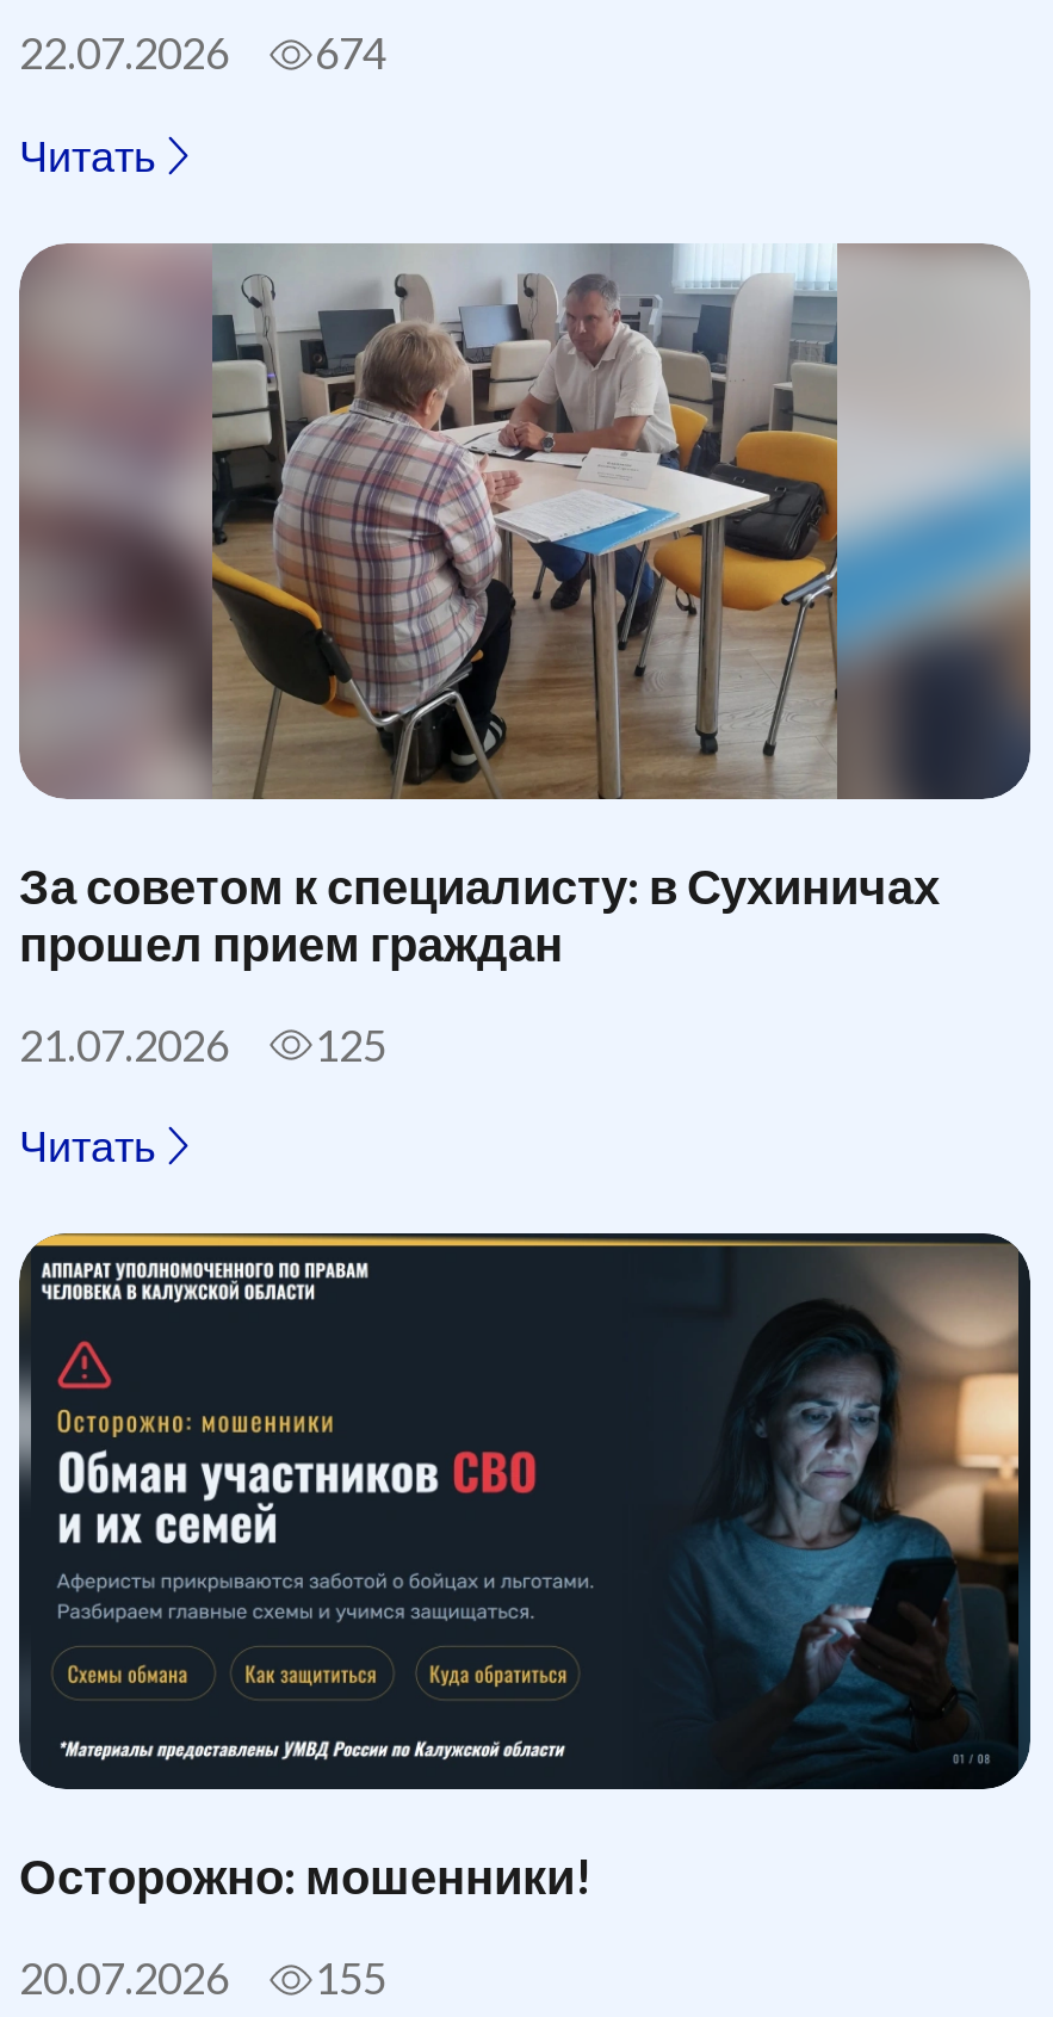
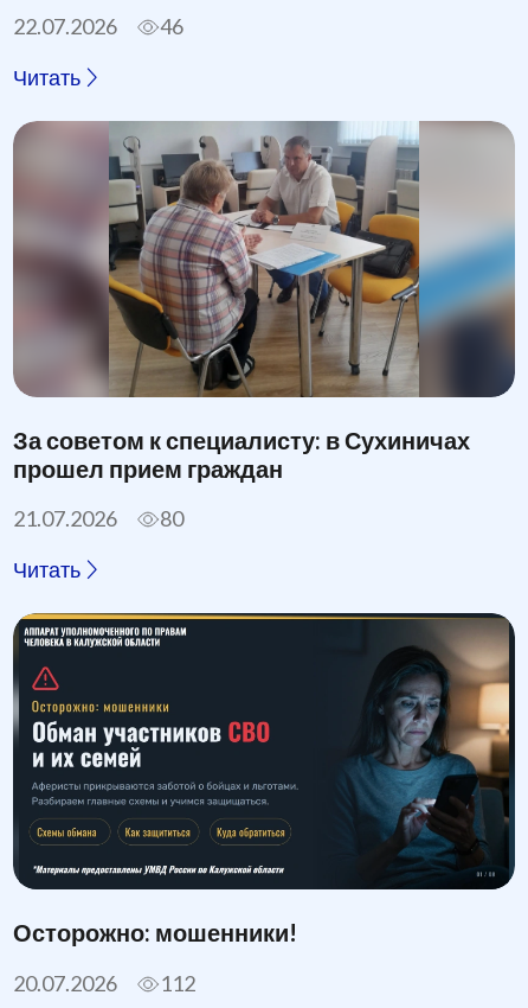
- 22.07.2026 674
+ 22.07.2026 46

- 21.07.2026 125
+ 21.07.2026 80

- 20.07.2026 155
+ 20.07.2026 112
